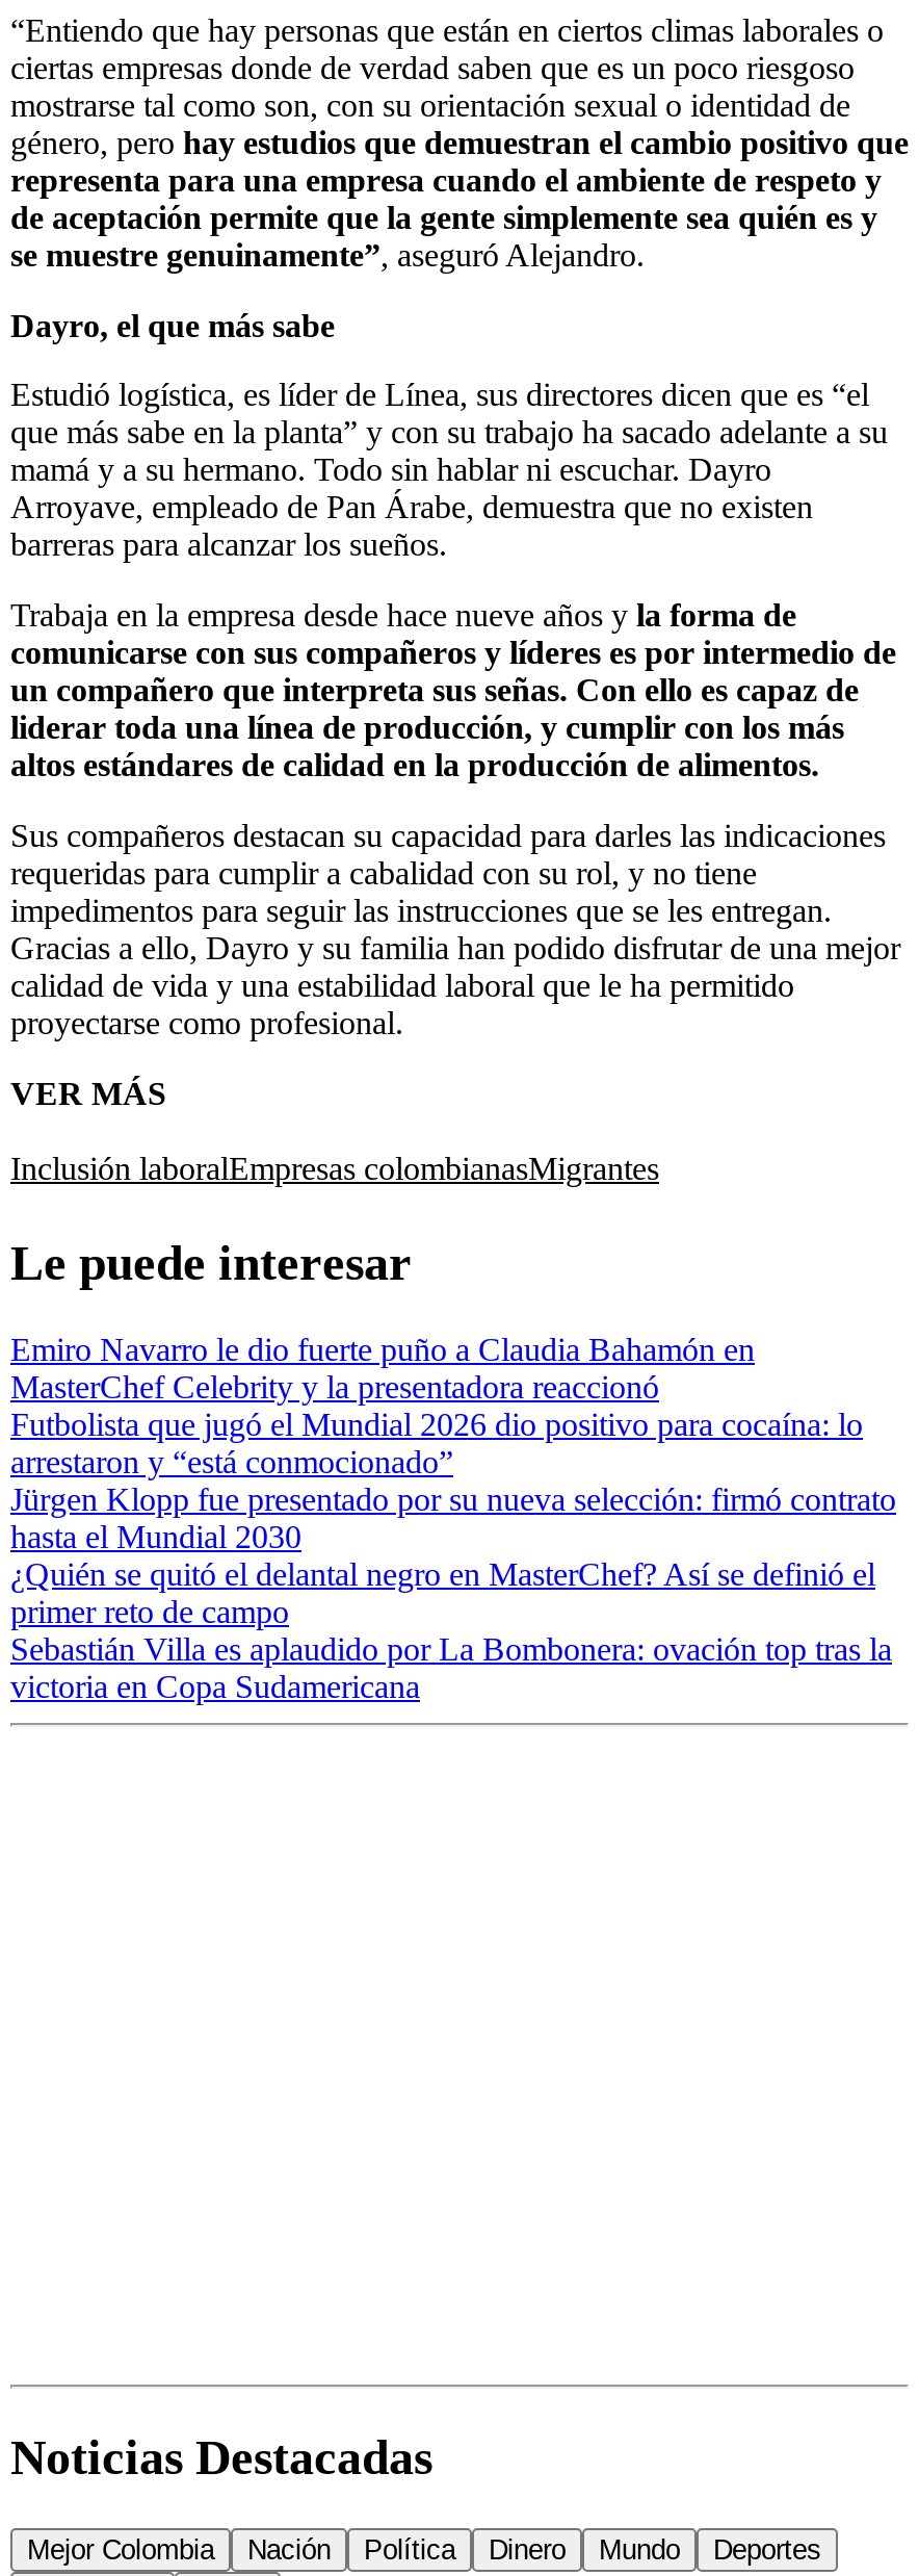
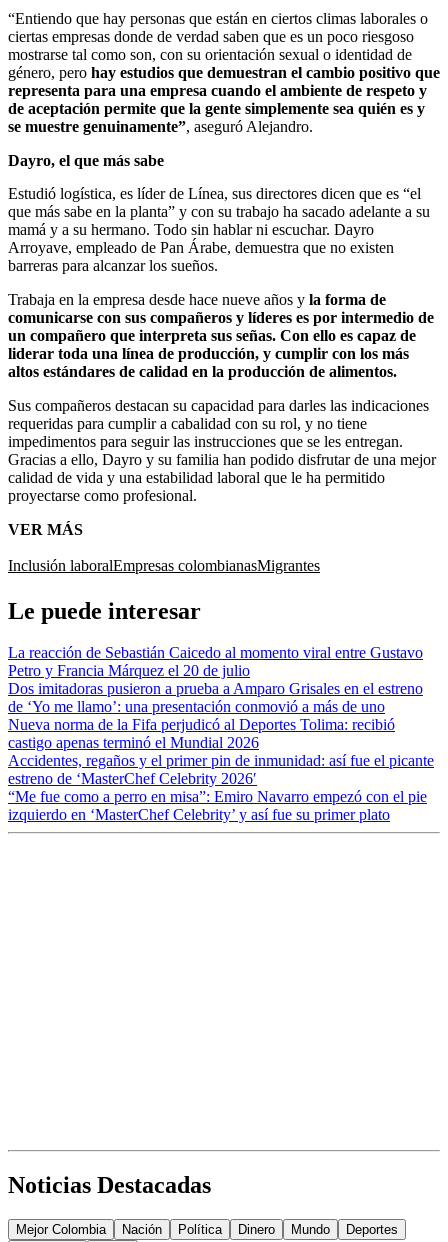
- Emiro Navarro le dio fuerte puño a Claudia Bahamón en
- MasterChef Celebrity y la presentadora reaccionó
- Futbolista que jugó el Mundial 2026 dio positivo para cocaína: lo
- arrestaron y “está conmocionado”
- Jürgen Klopp fue presentado por su nueva selección: firmó contrato
- hasta el Mundial 2030
- ¿Quién se quitó el delantal negro en MasterChef? Así se definió el
- primer reto de campo
- Sebastián Villa es aplaudido por La Bombonera: ovación top tras la
- victoria en Copa Sudamericana
+ La reacción de Sebastián Caicedo al momento viral entre Gustavo
+ Petro y Francia Márquez el 20 de julio
+ Dos imitadoras pusieron a prueba a Amparo Grisales en el estreno
+ de ‘Yo me llamo’: una presentación conmovió a más de uno
+ Nueva norma de la Fifa perjudicó al Deportes Tolima: recibió
+ castigo apenas terminó el Mundial 2026
+ Accidentes, regaños y el primer pin de inmunidad: así fue el picante
+ estreno de ‘MasterChef Celebrity 2026′
+ “Me fue como a perro en misa”: Emiro Navarro empezó con el pie
+ izquierdo en ‘MasterChef Celebrity’ y así fue su primer plato
